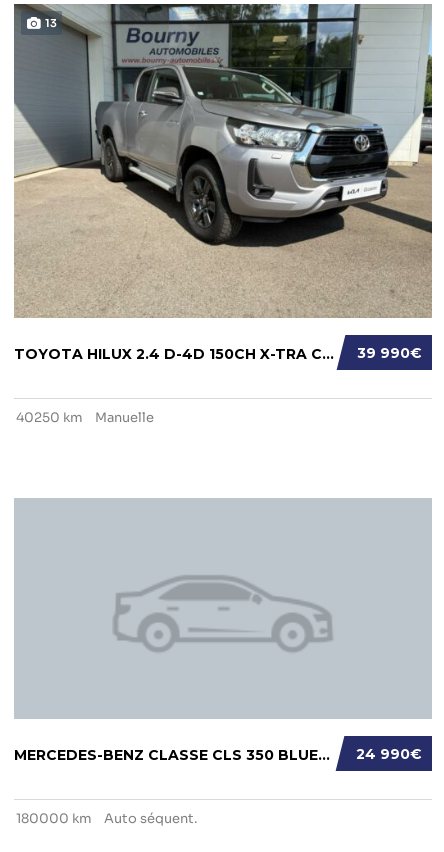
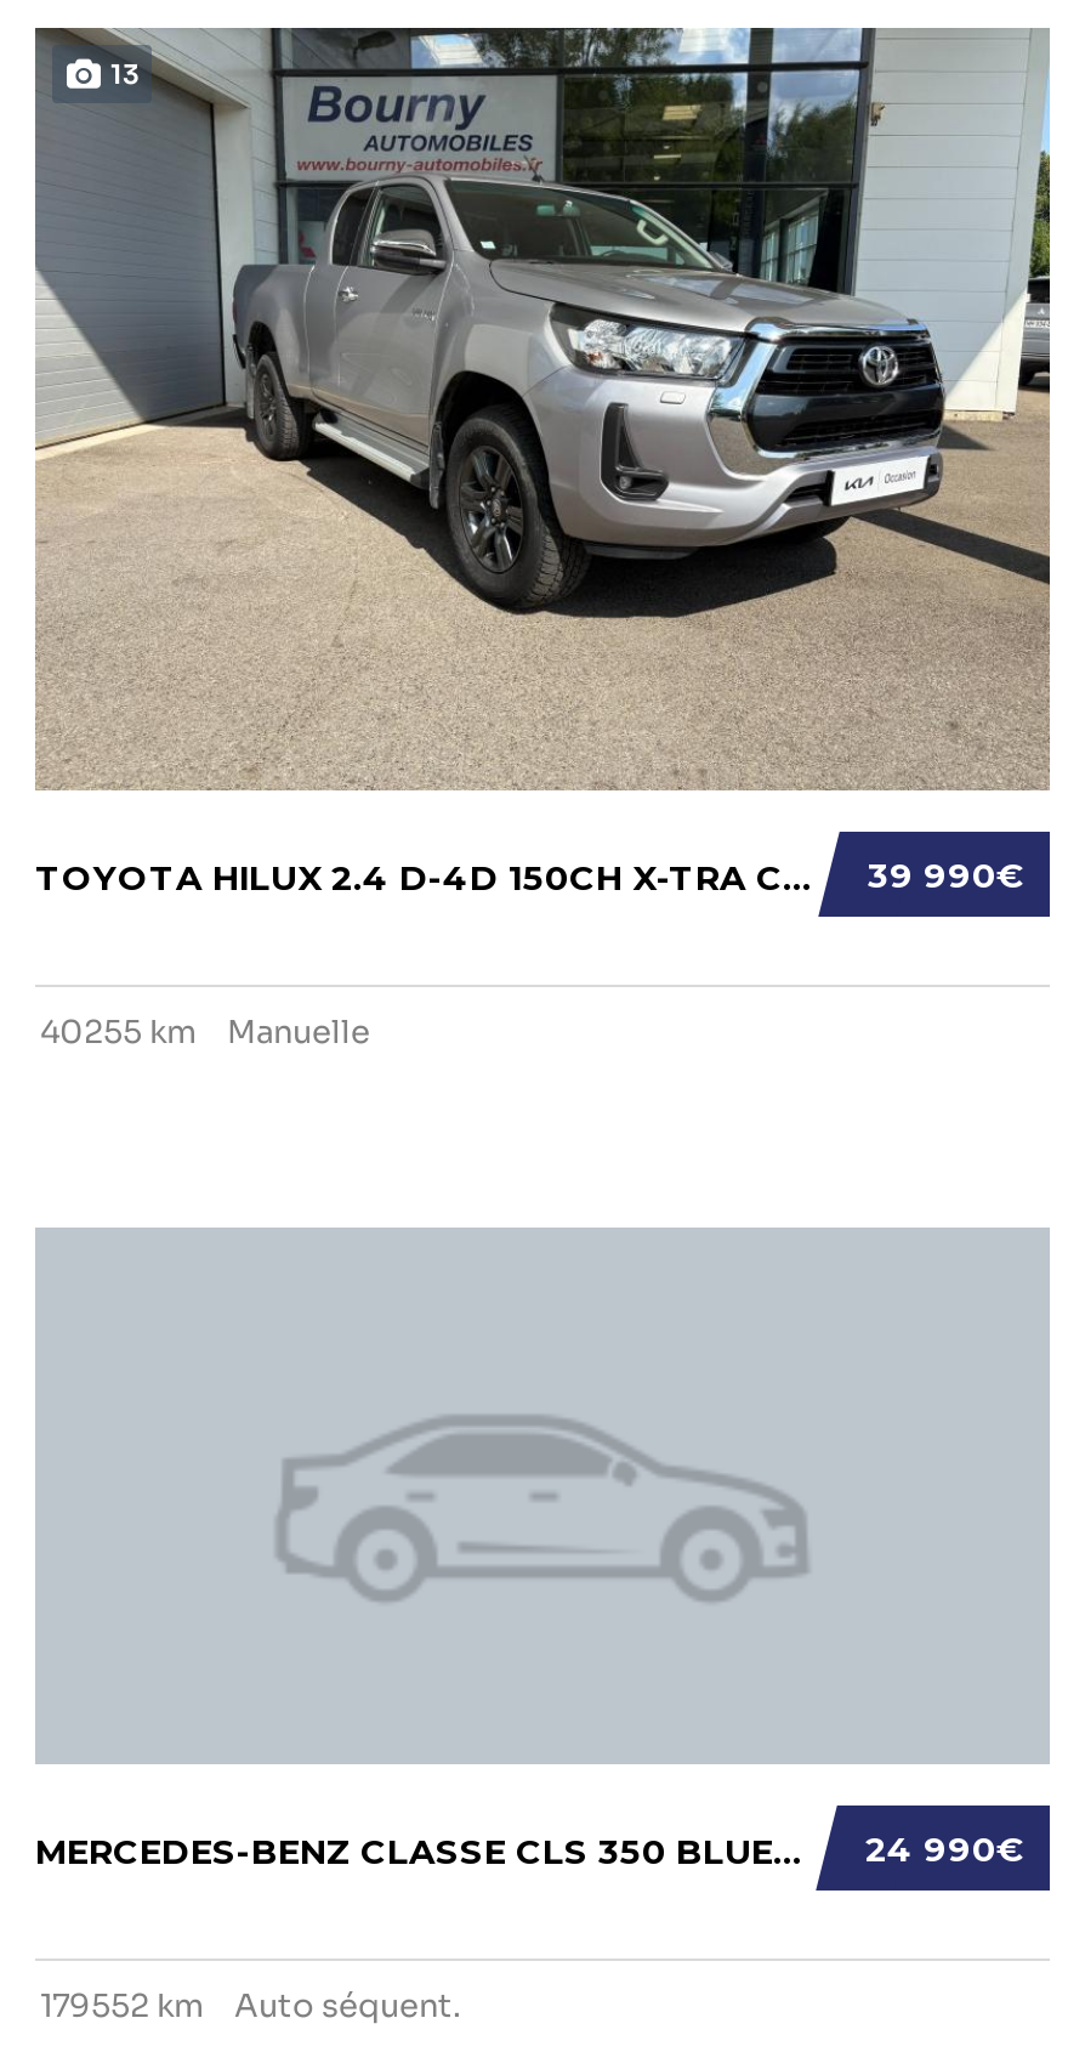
- 40250 km Manuelle
+ 40255 km Manuelle

- 180000 km Auto séquent.
+ 179552 km Auto séquent.
